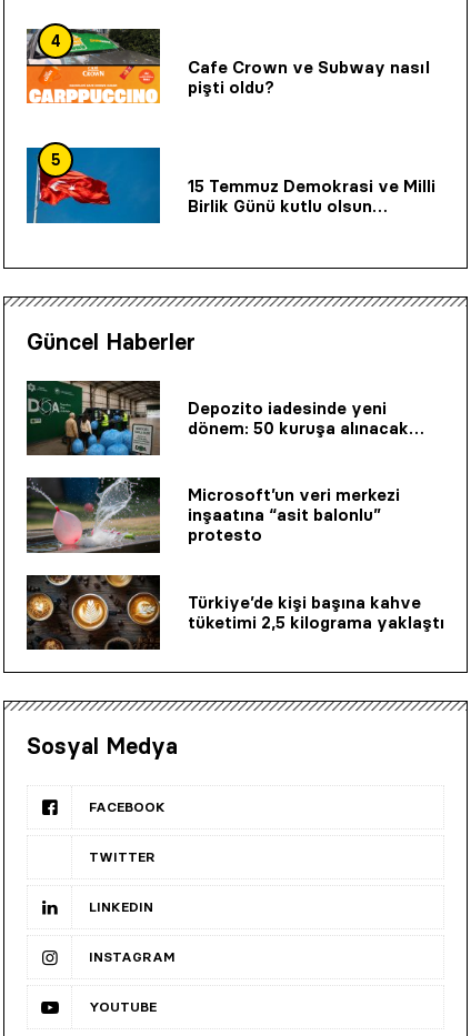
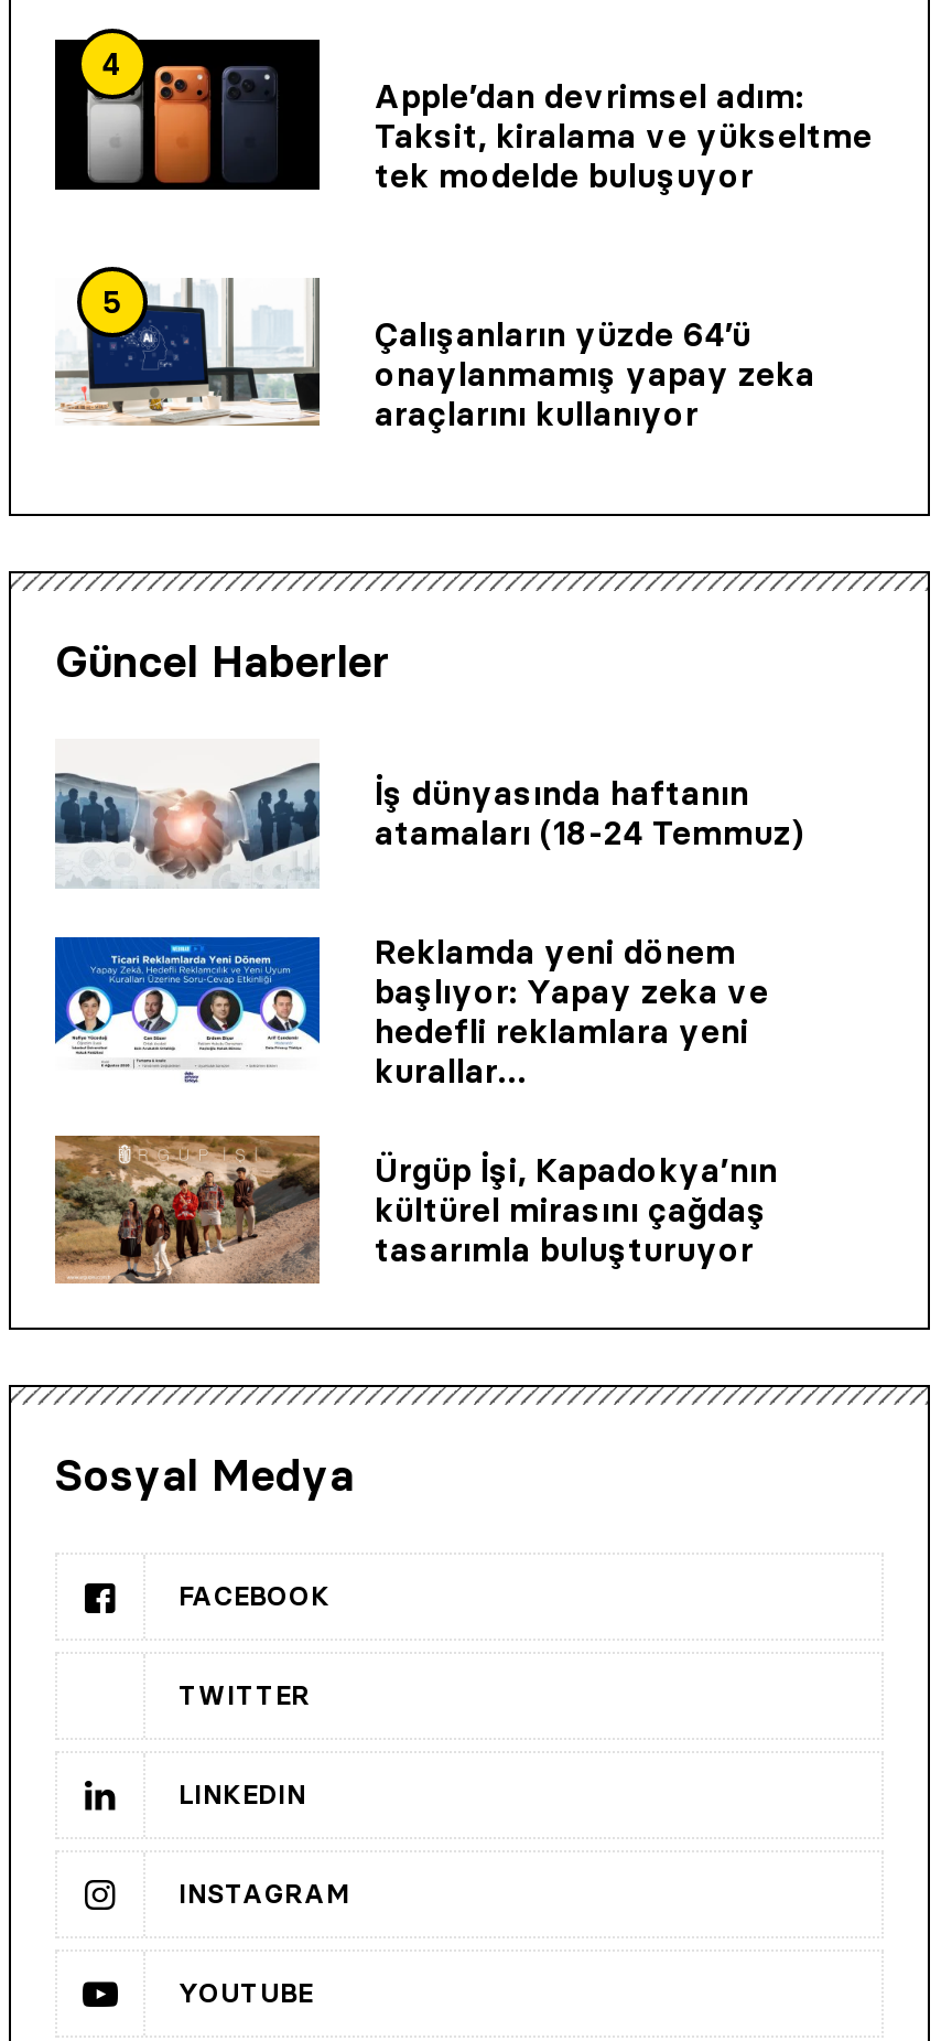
- [image]
- Cafe Crown ve Subway nasıl
- pişti oldu?
+ [image]
+ Apple’dan devrimsel adım:
+ Taksit, kiralama ve yükseltme
+ tek modelde buluşuyor

- [image]
- 15 Temmuz Demokrasi ve Milli
- Birlik Günü kutlu olsun…
+ [image]
+ Çalışanların yüzde 64’ü
+ onaylanmamış yapay zeka
+ araçlarını kullanıyor

- [image]
- Depozito iadesinde yeni
- dönem: 50 kuruşa alınacak…
+ [image]
+ İş dünyasında haftanın
+ atamaları (18-24 Temmuz)

- [image]
- Microsoft’un veri merkezi
- inşaatına “asit balonlu”
- protesto
+ [image]
+ Reklamda yeni dönem
+ başlıyor: Yapay zeka ve
+ hedefli reklamlara yeni
+ kurallar…

- [image]
- Türkiye’de kişi başına kahve
- tüketimi 2,5 kilograma yaklaştı
+ [image]
+ Ürgüp İşi, Kapadokya’nın
+ kültürel mirasını çağdaş
+ tasarımla buluşturuyor
